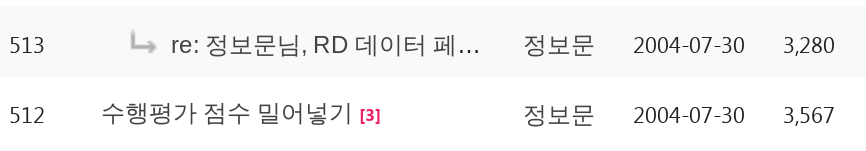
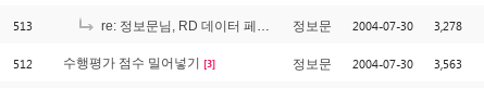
- 정보문 2004-07-30 3,280
+ 정보문 2004-07-30 3,278

- 정보문 2004-07-30 3,567
+ 정보문 2004-07-30 3,563
